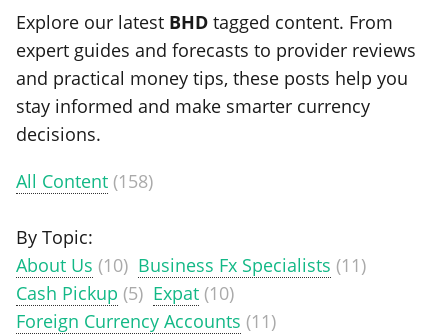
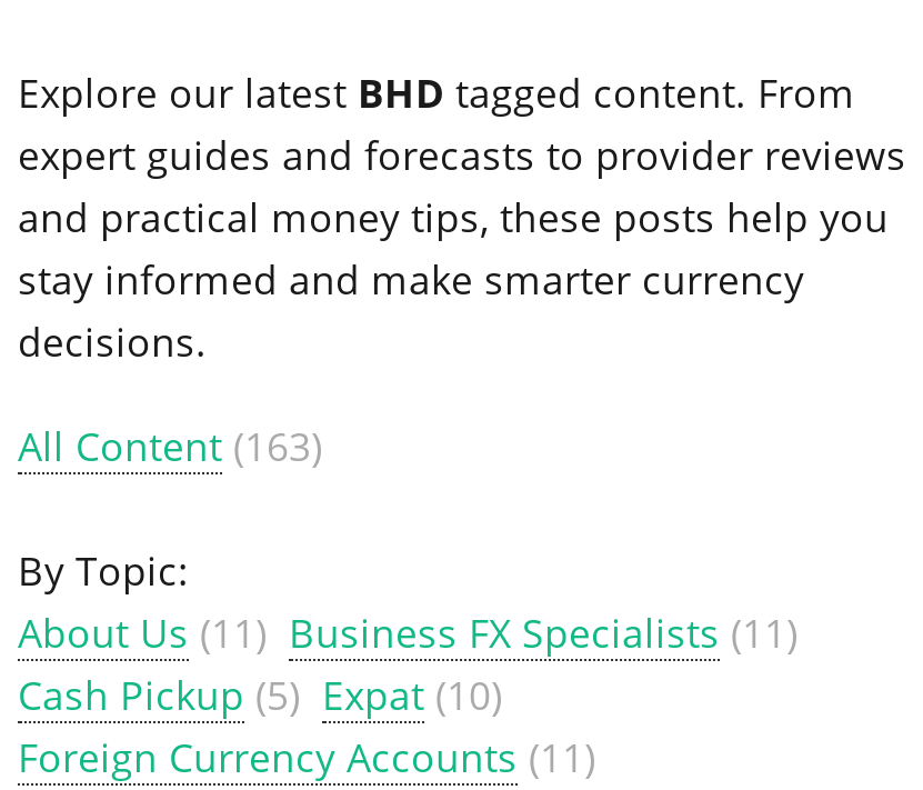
- All Content (158)
+ All Content (163)

- About Us (10) Business Fx Specialists (11)
+ About Us (11) Business FX Specialists (11)
